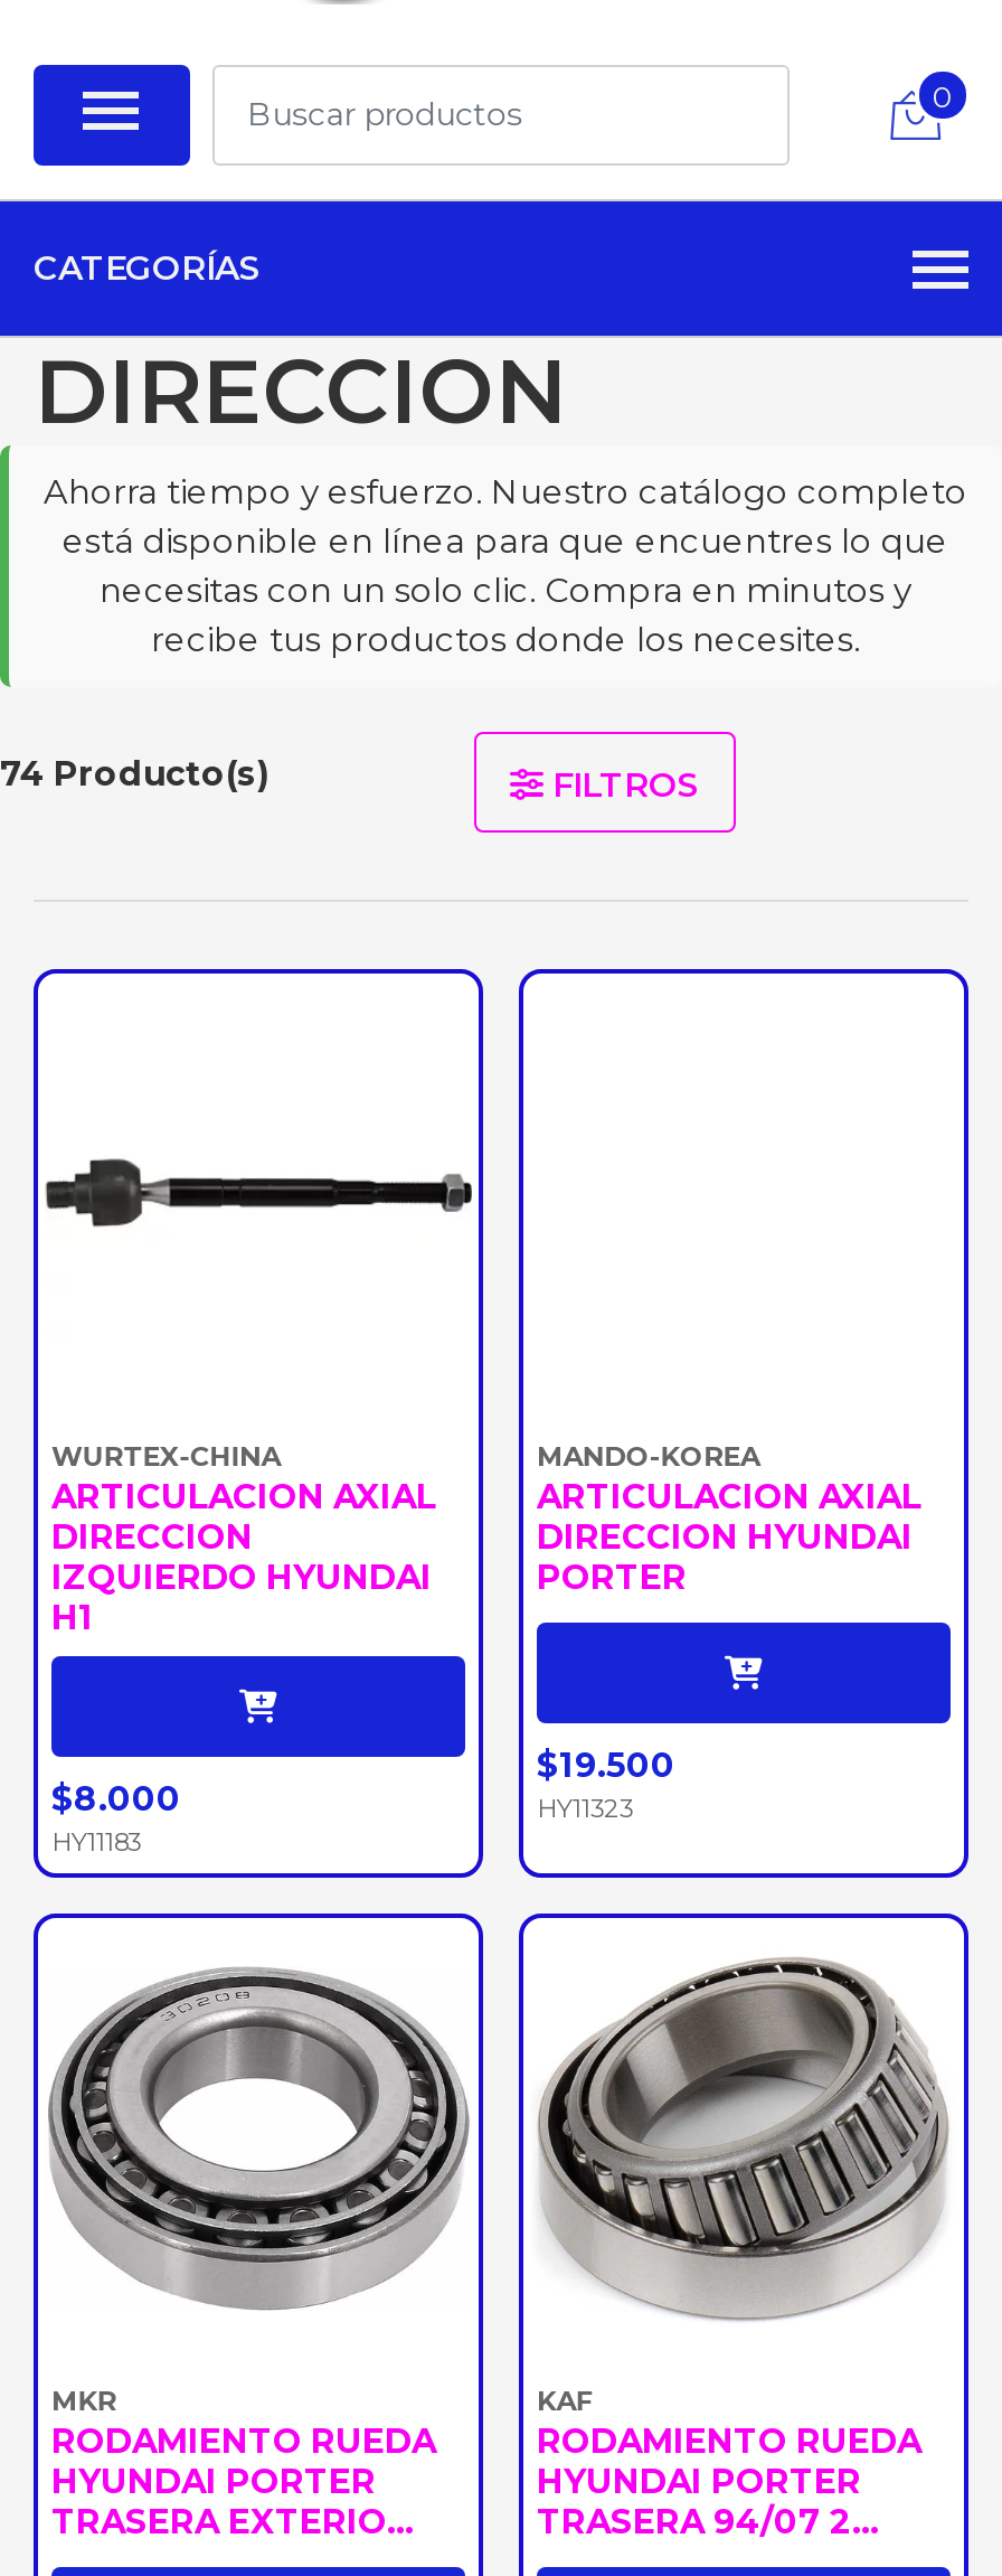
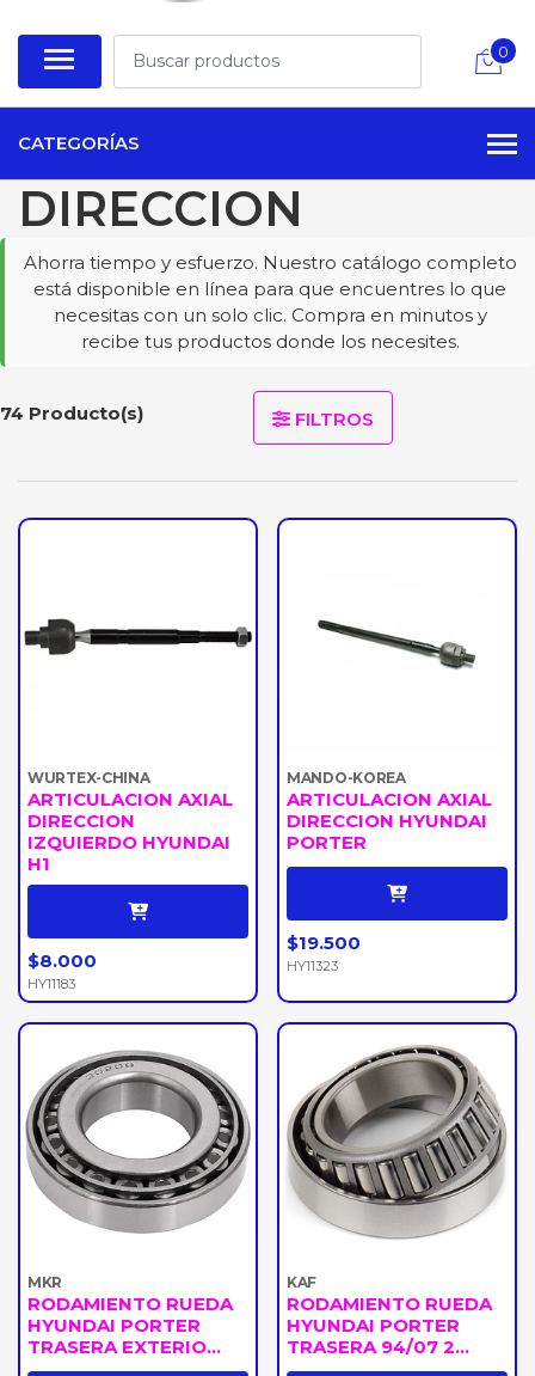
+ [image]
